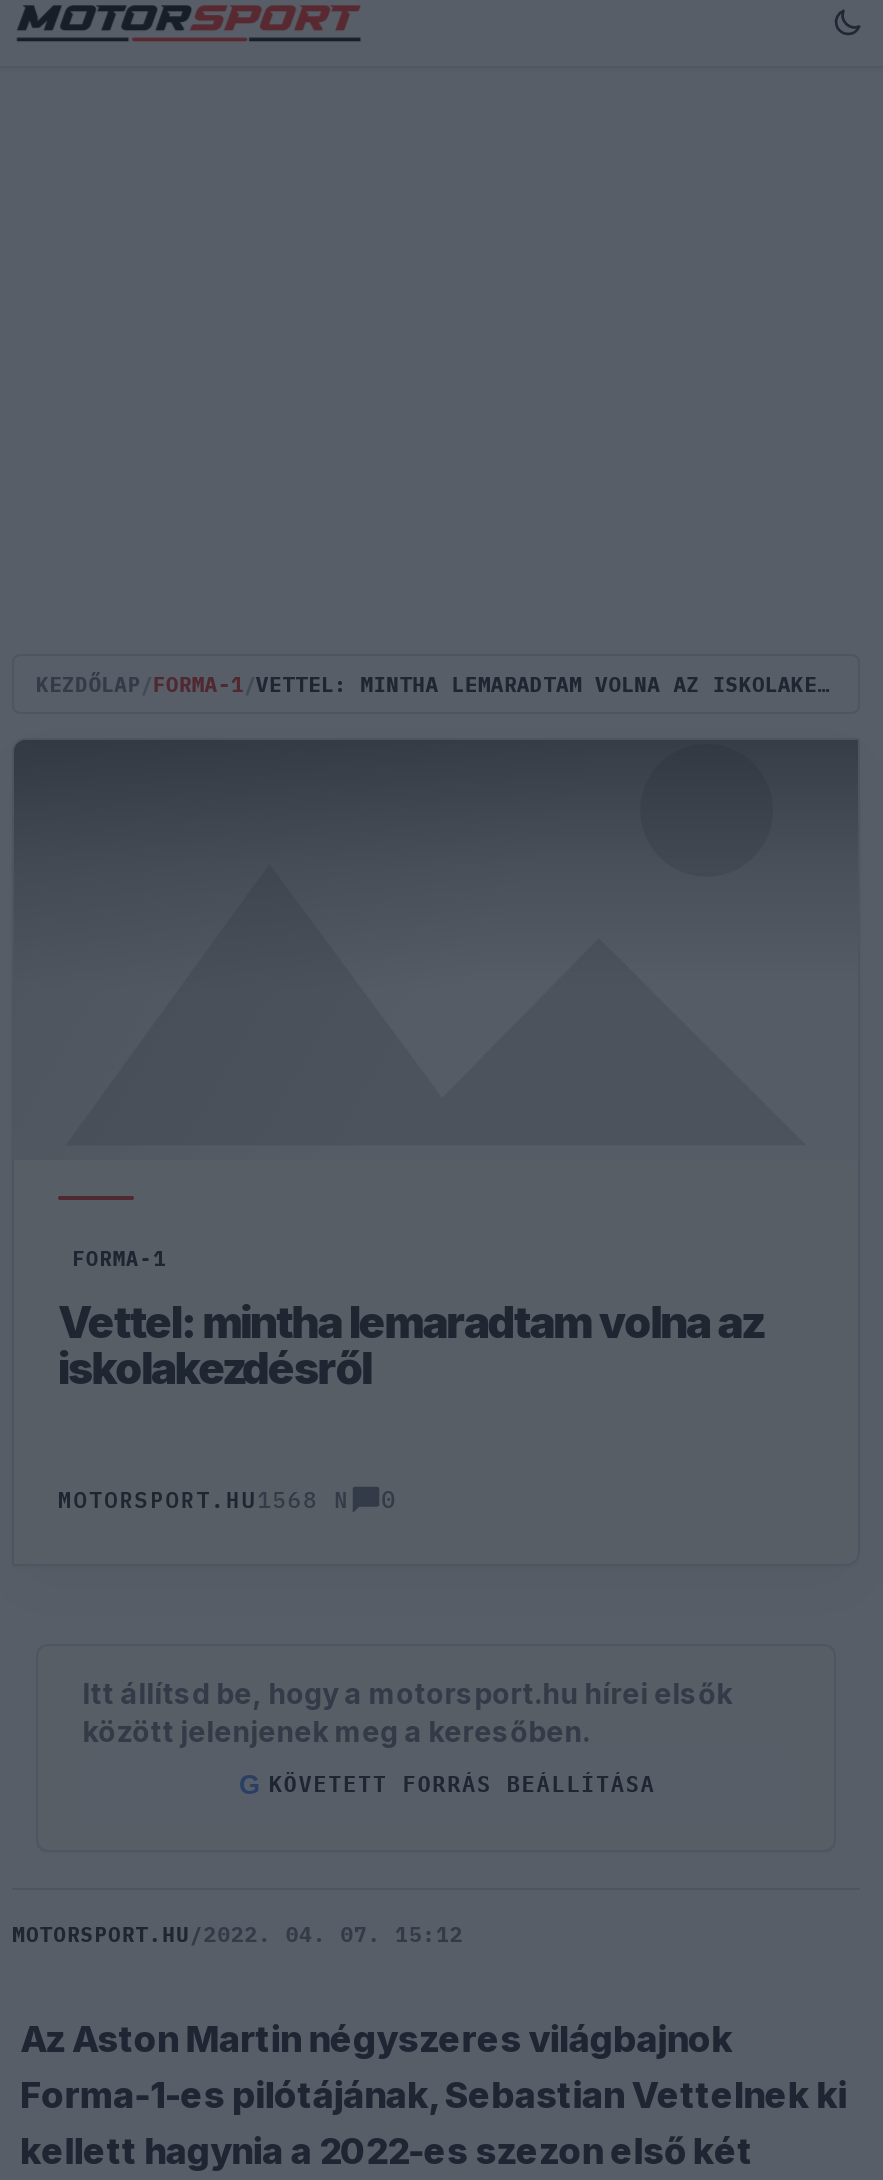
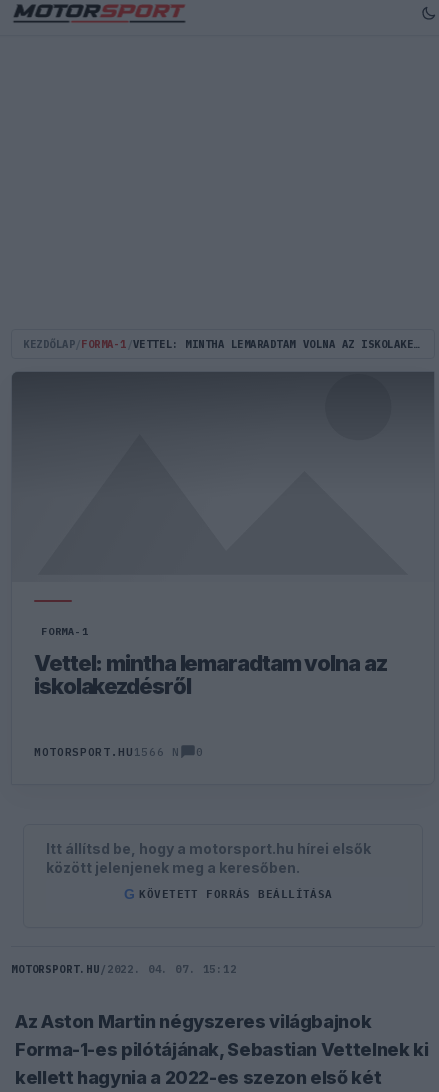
- MOTORSPORT.HU 1568 N
+ MOTORSPORT.HU 1566 N
